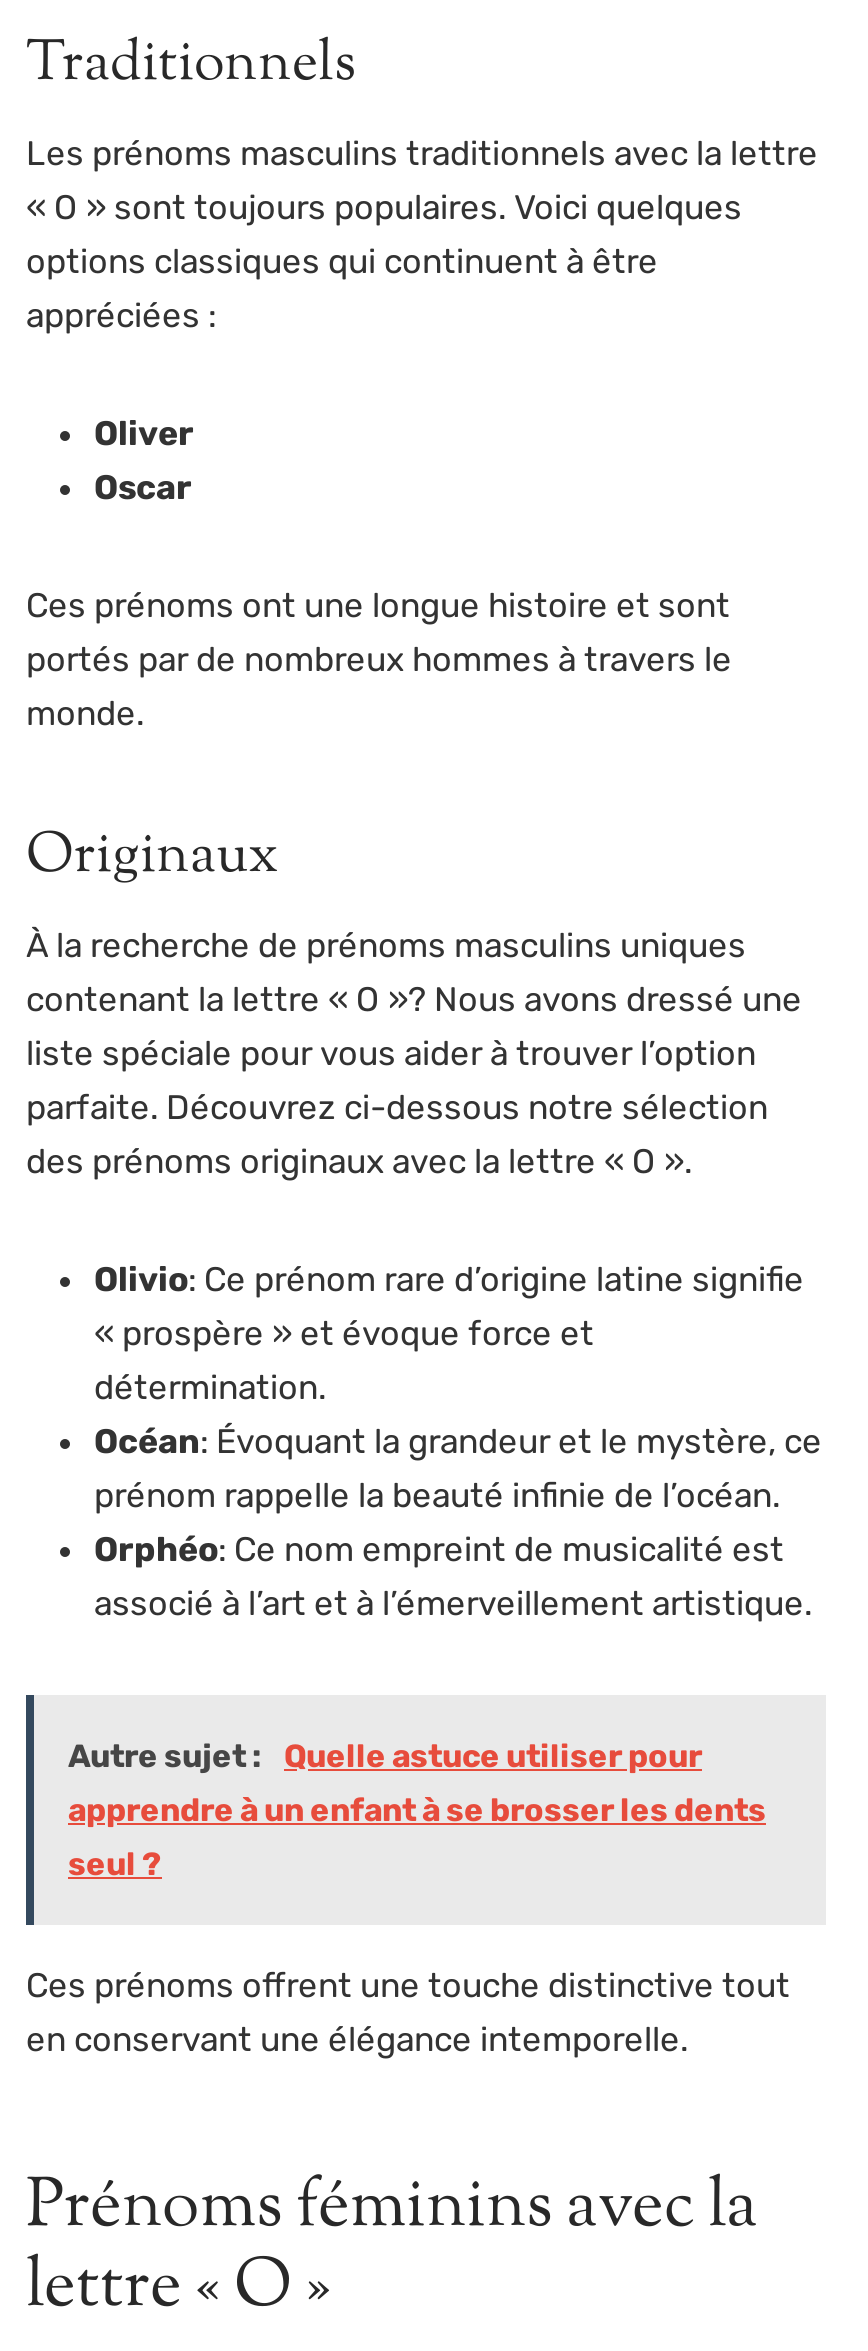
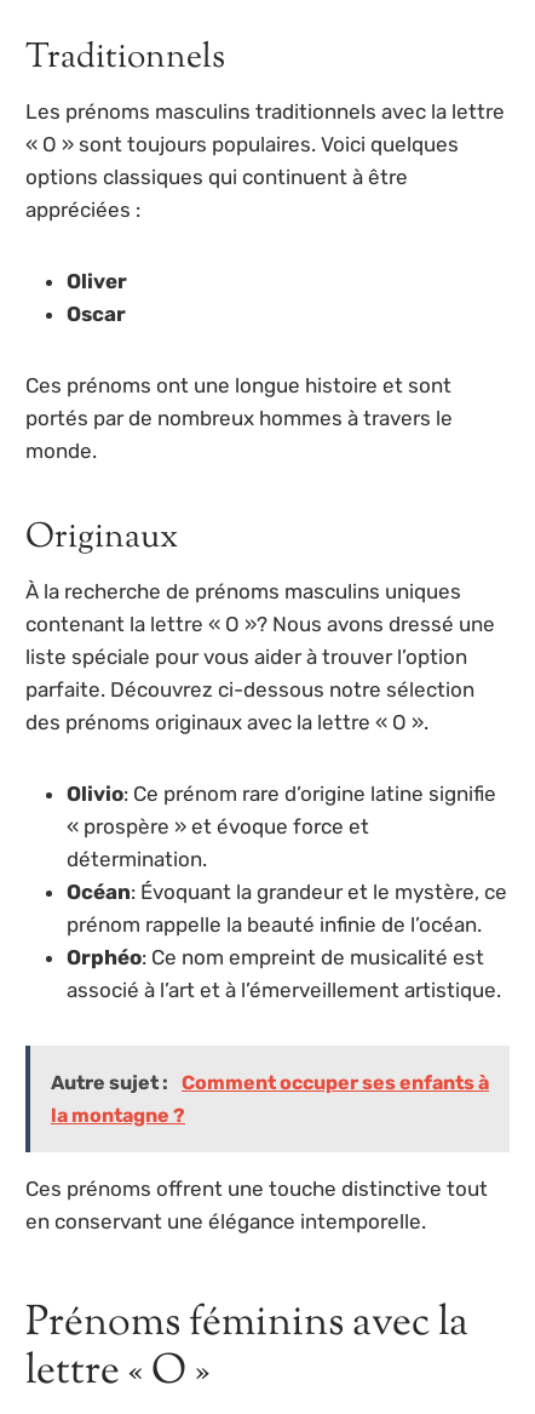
- Autre sujet : Quelle astuce utiliser pour
- apprendre à un enfant à se brosser les dents
- seul ?
+ Autre sujet : Comment occuper ses enfants à
+ la montagne ?
